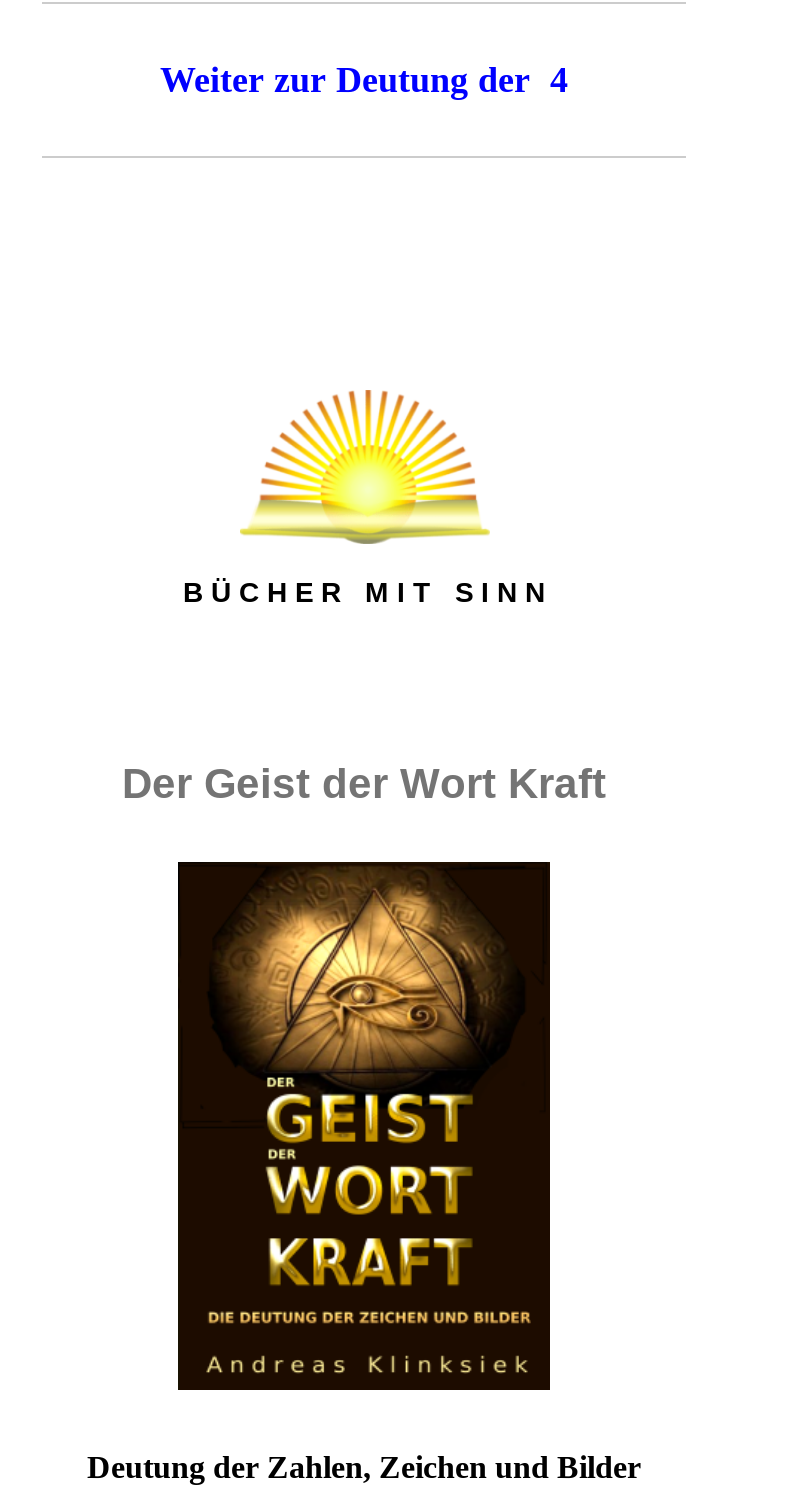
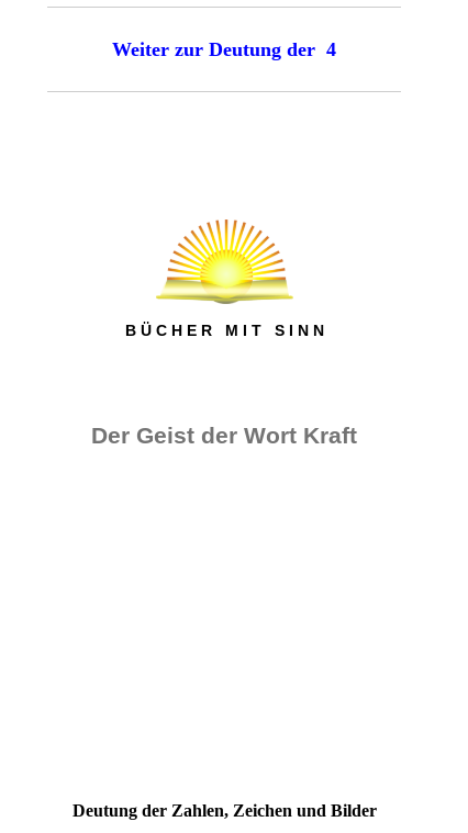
- [image]
